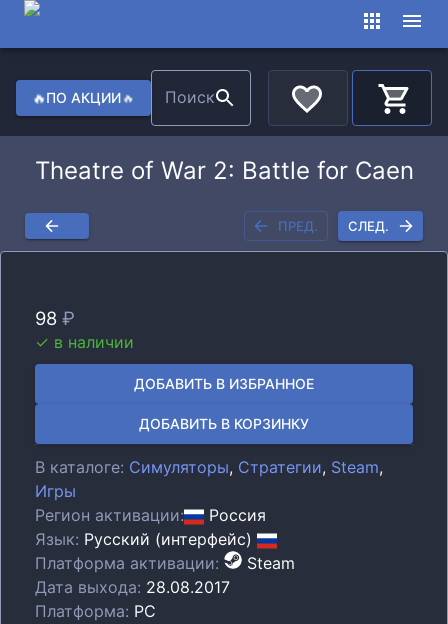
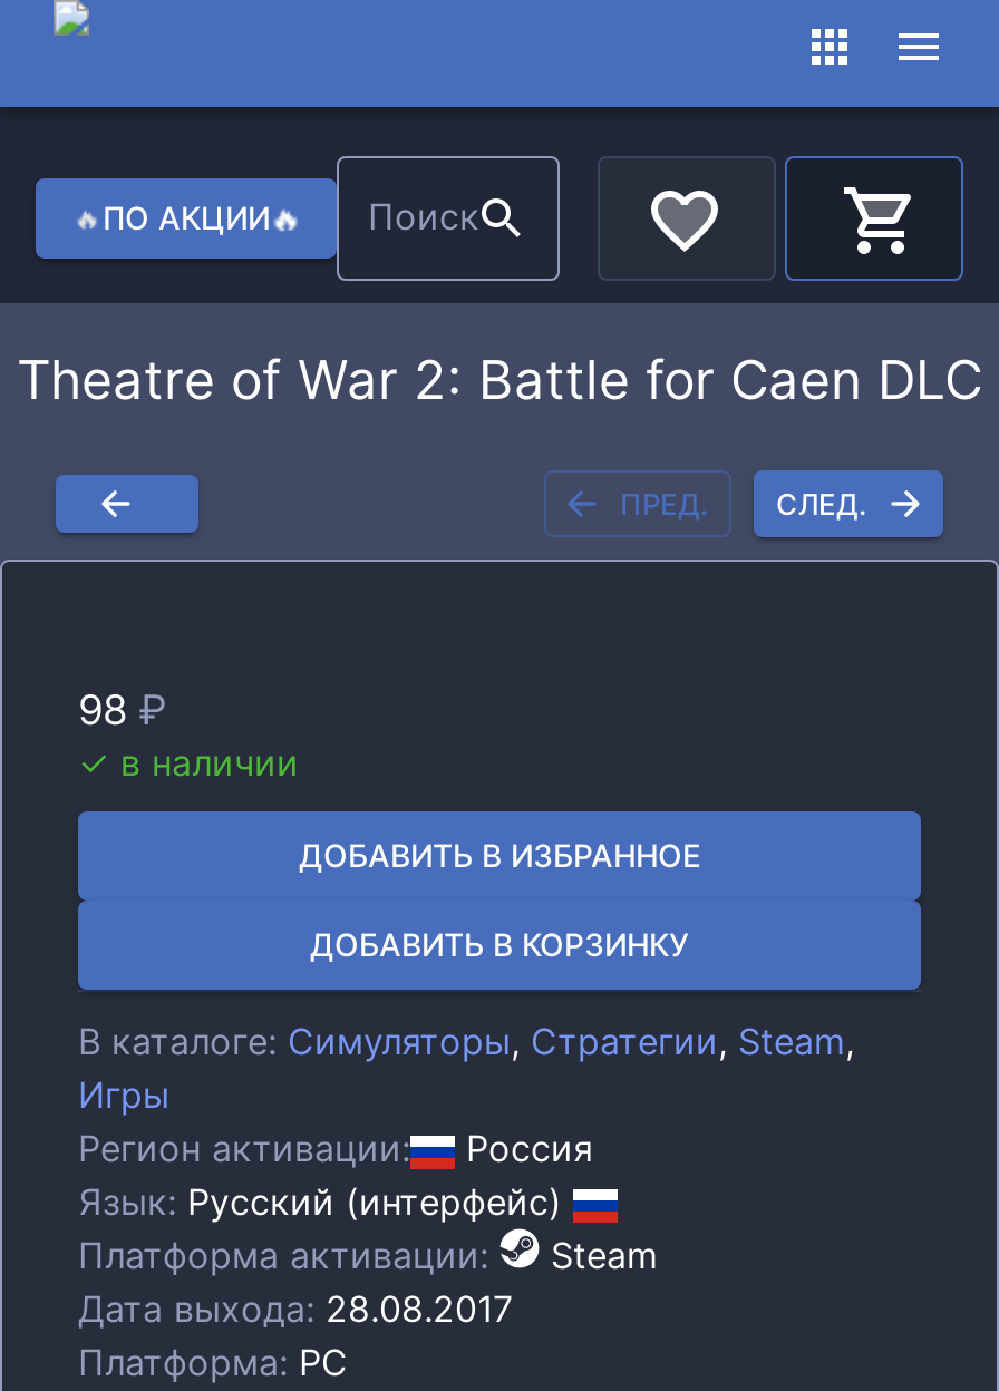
- Theatre of War 2: Battle for Caen
+ Theatre of War 2: Battle for Caen DLC
